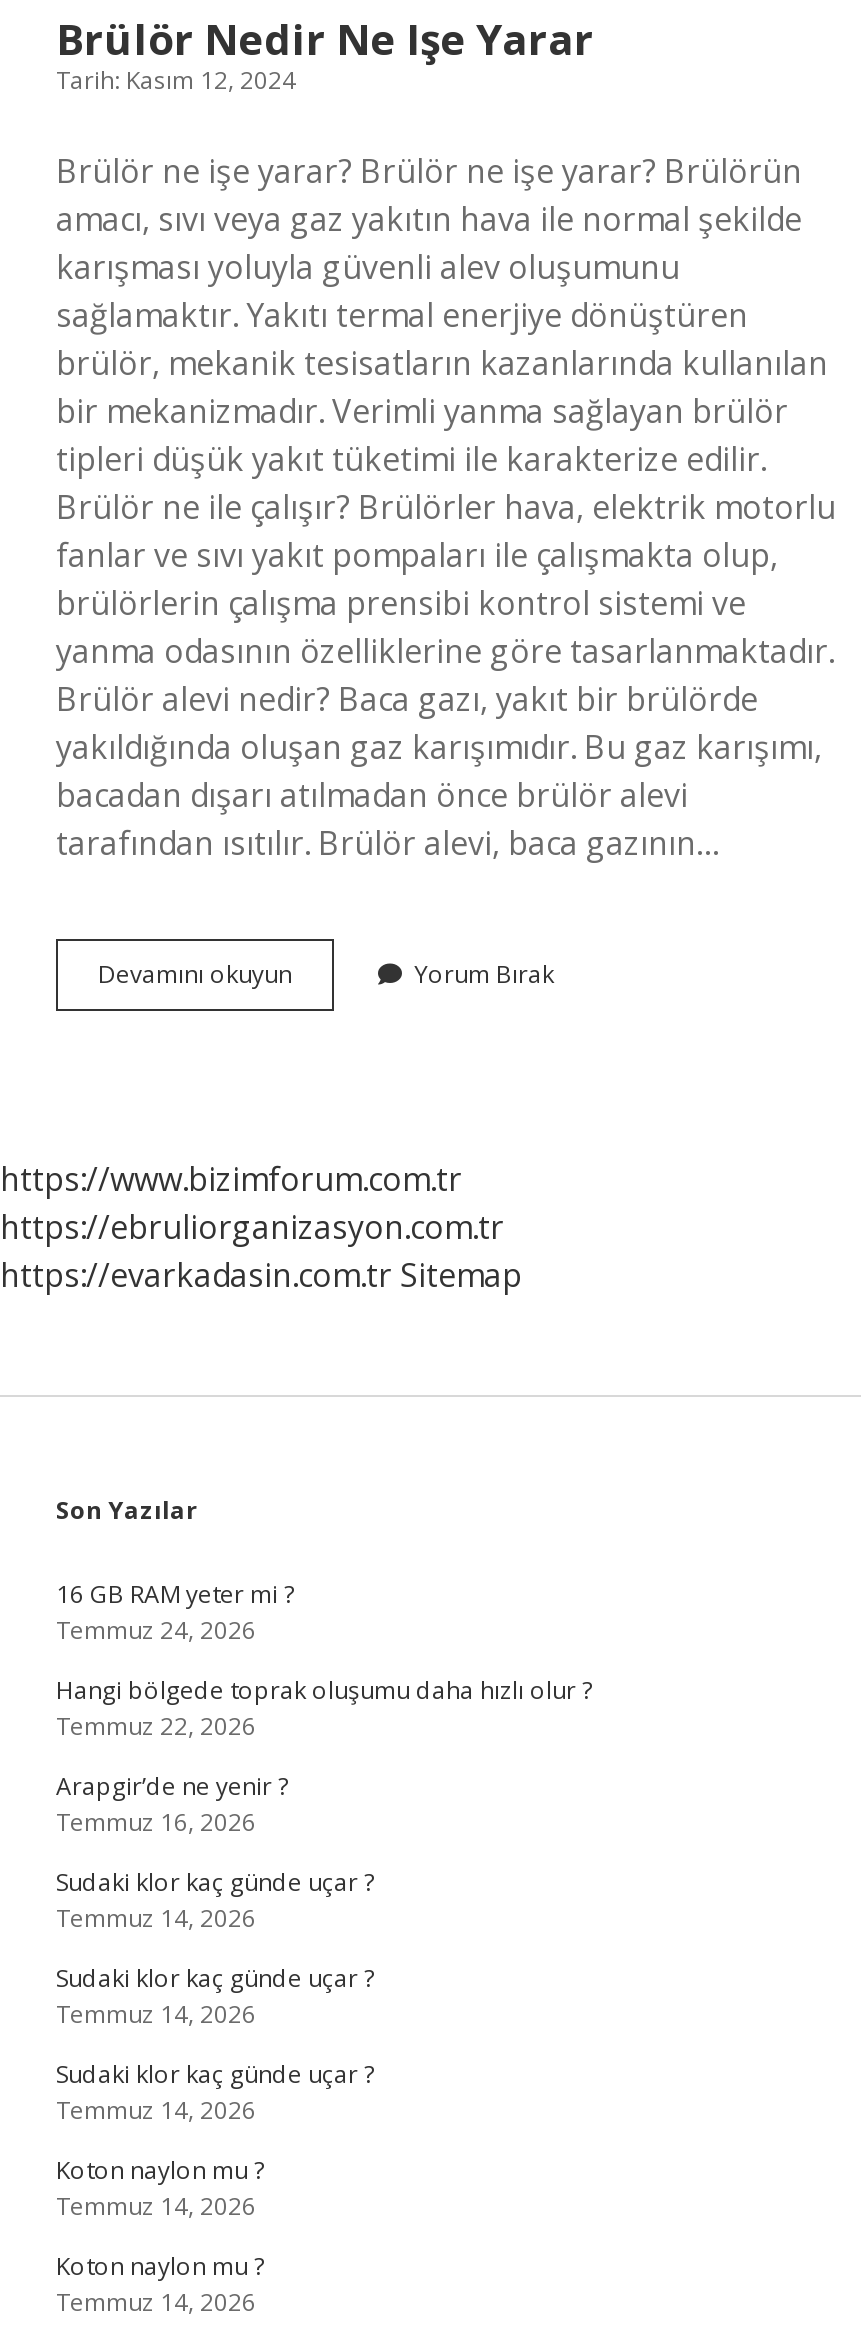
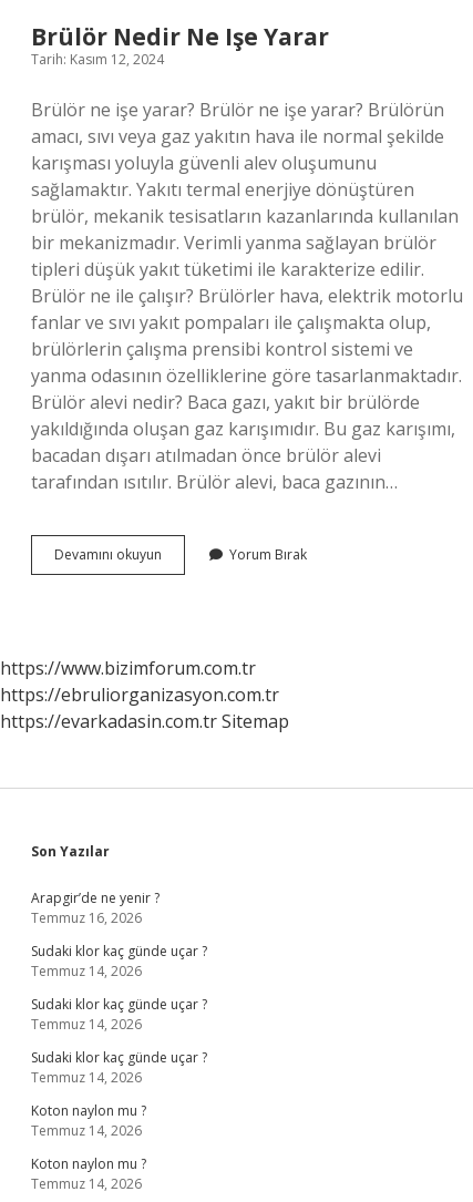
- 16 GB RAM yeter mi ?
- Temmuz 24, 2026
- Hangi bölgede toprak oluşumu daha hızlı olur ?
- Temmuz 22, 2026
